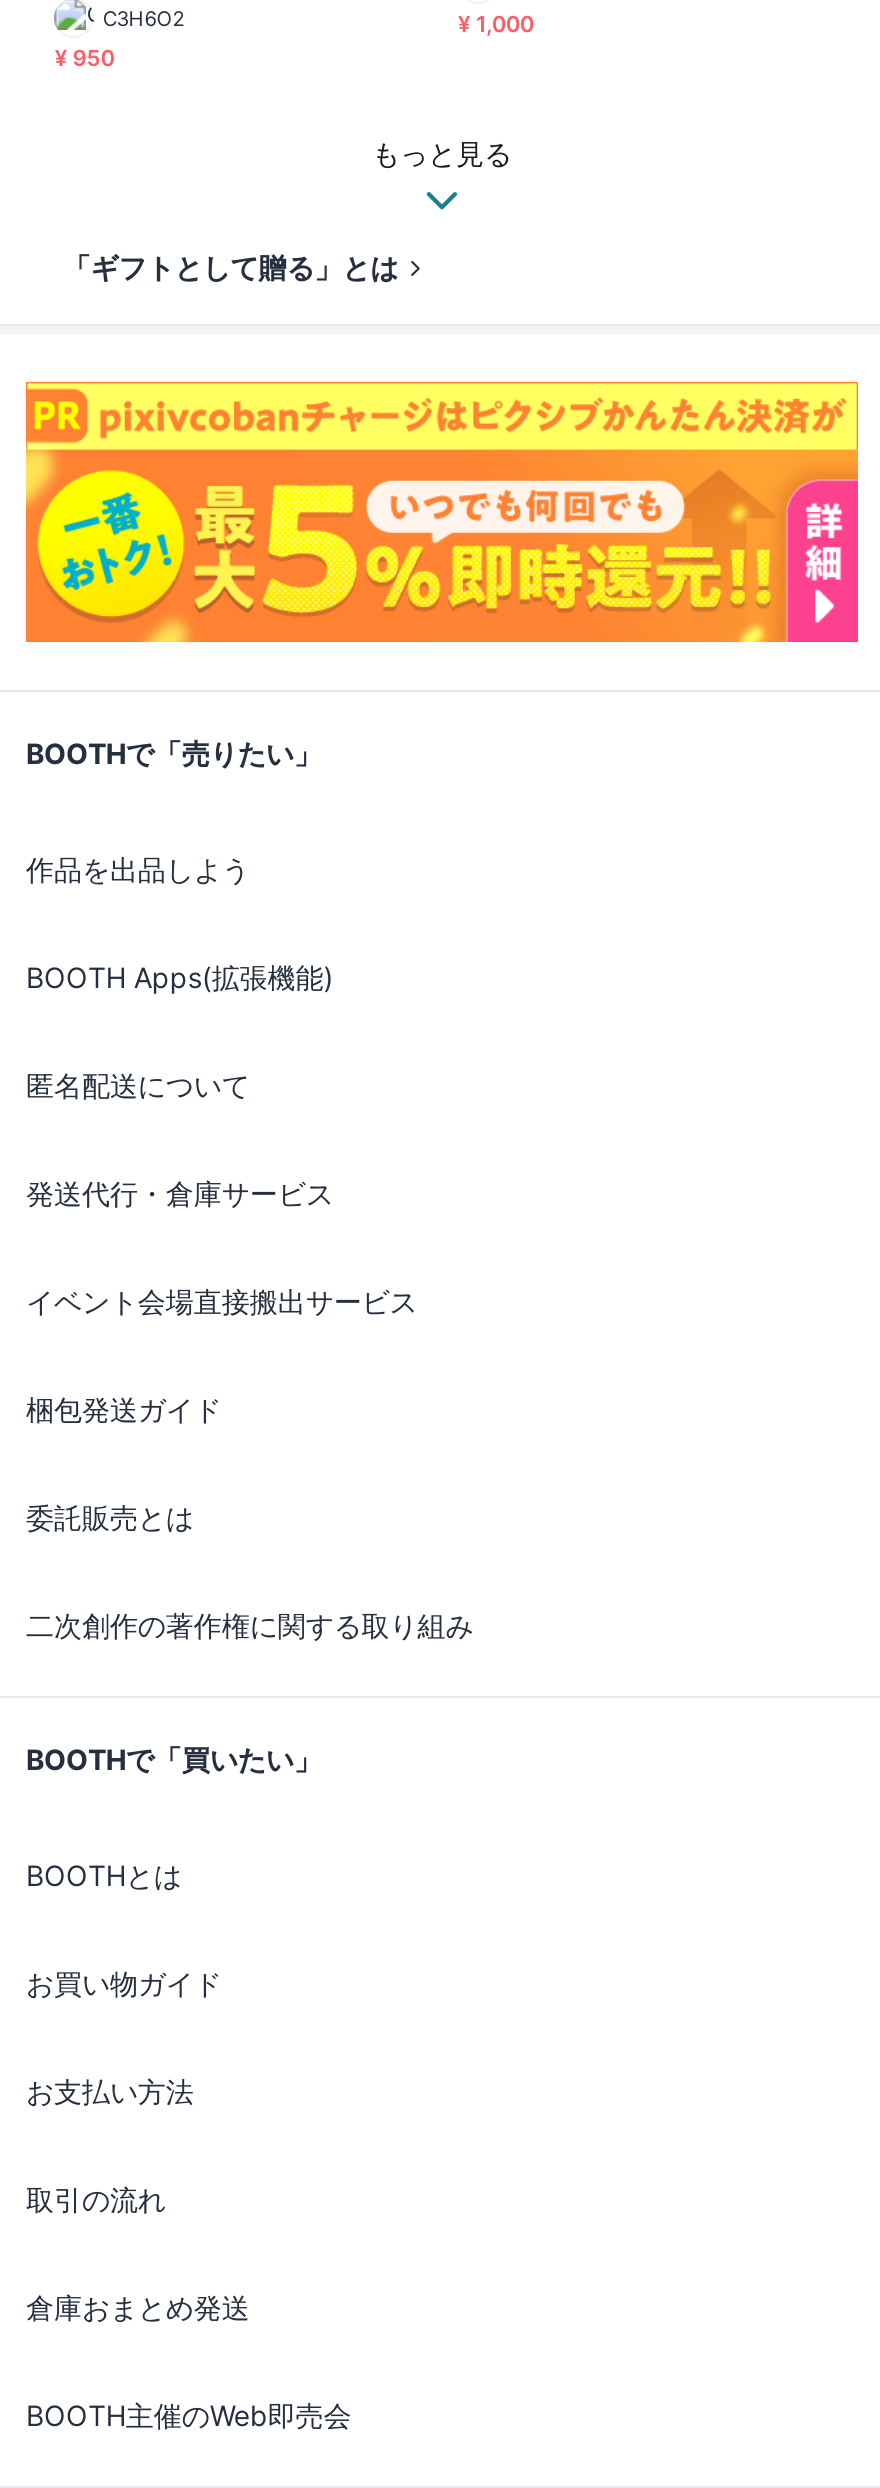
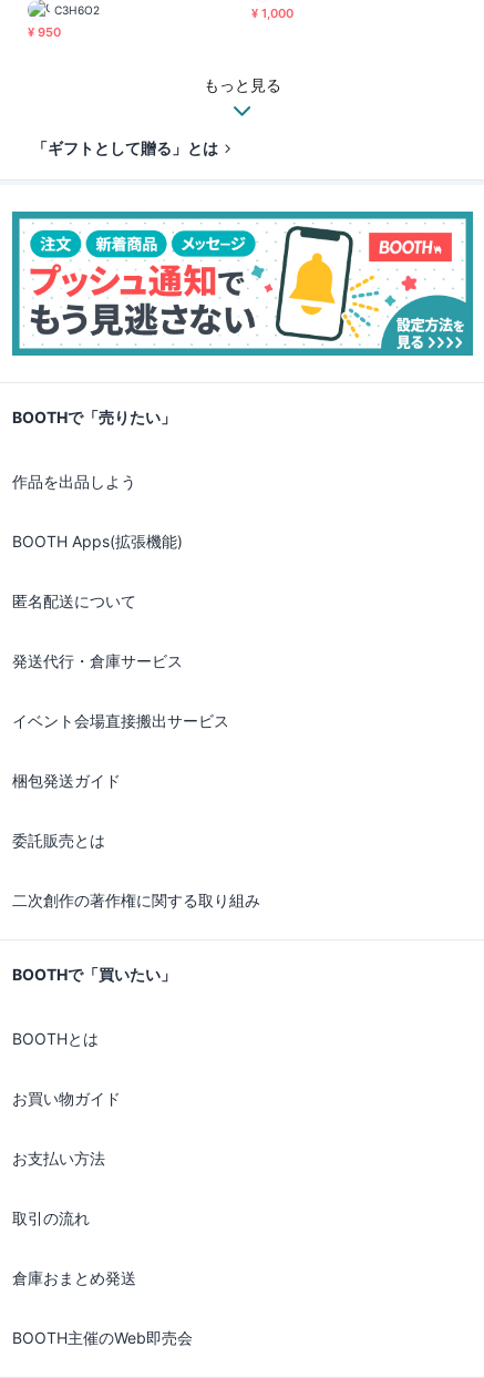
- [image]
+ [image]
